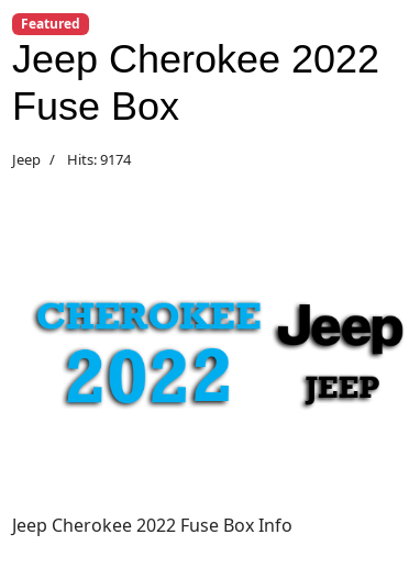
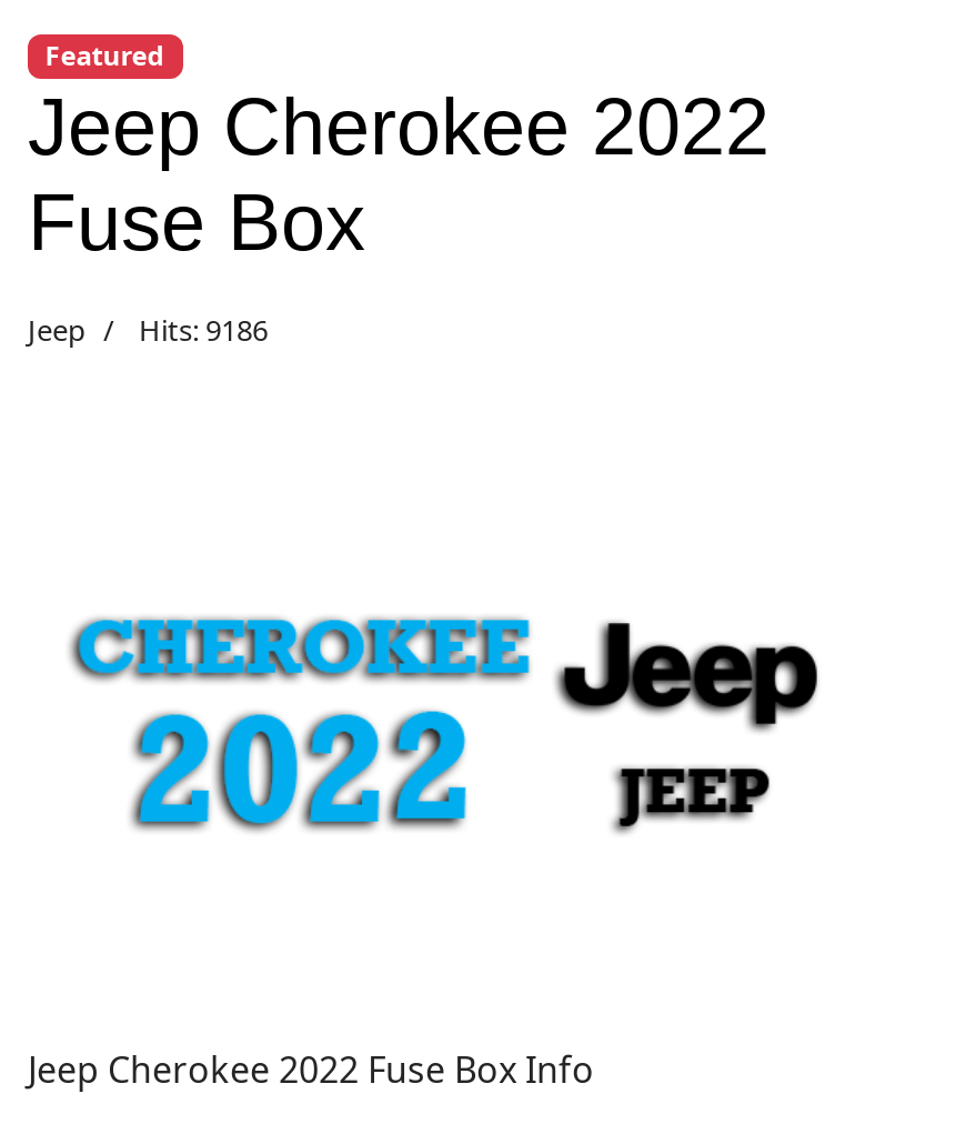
- Jeep Hits: 9174
+ Jeep Hits: 9186
